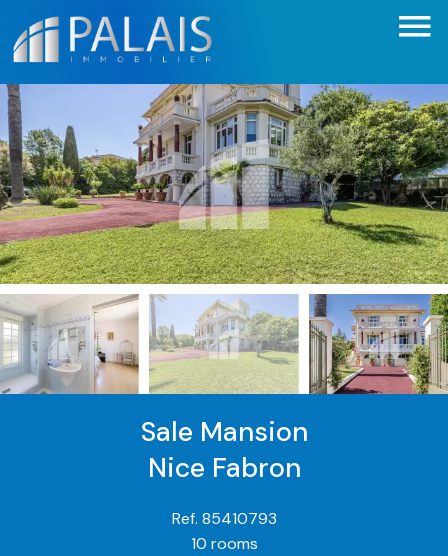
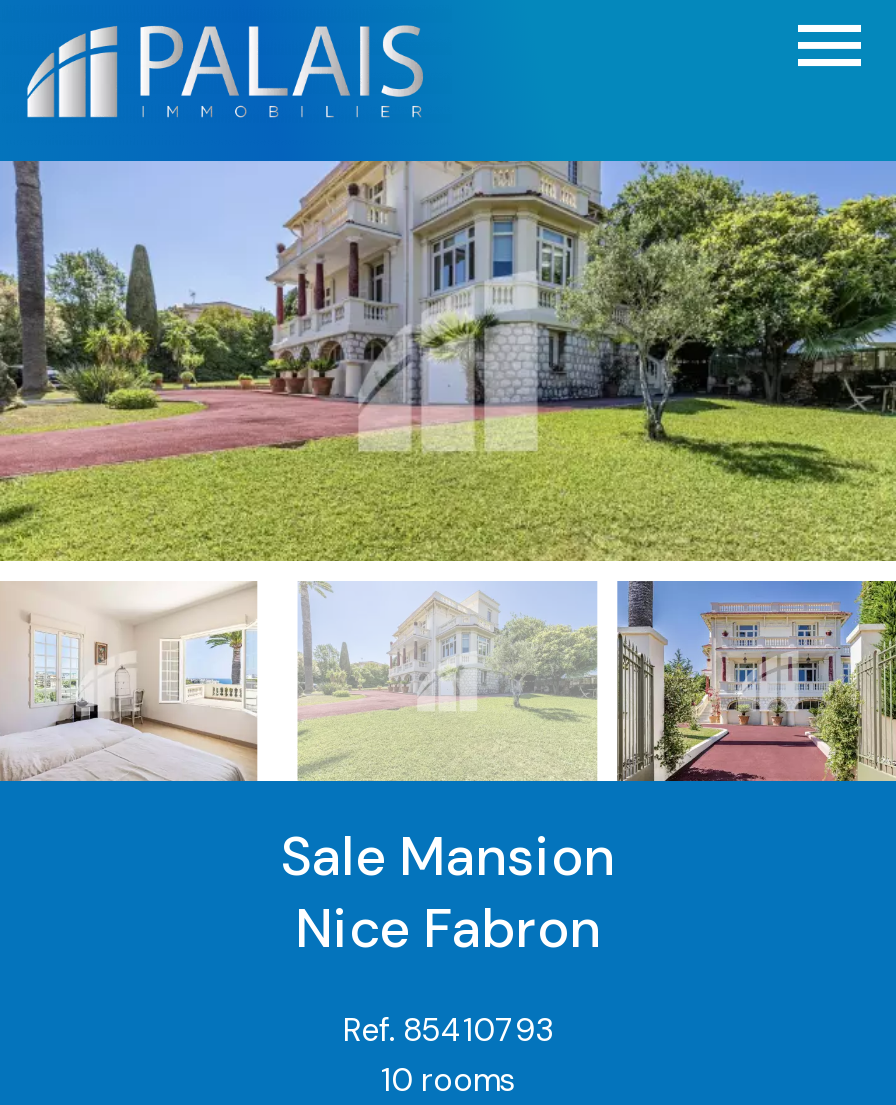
- [image]
+ [image]
